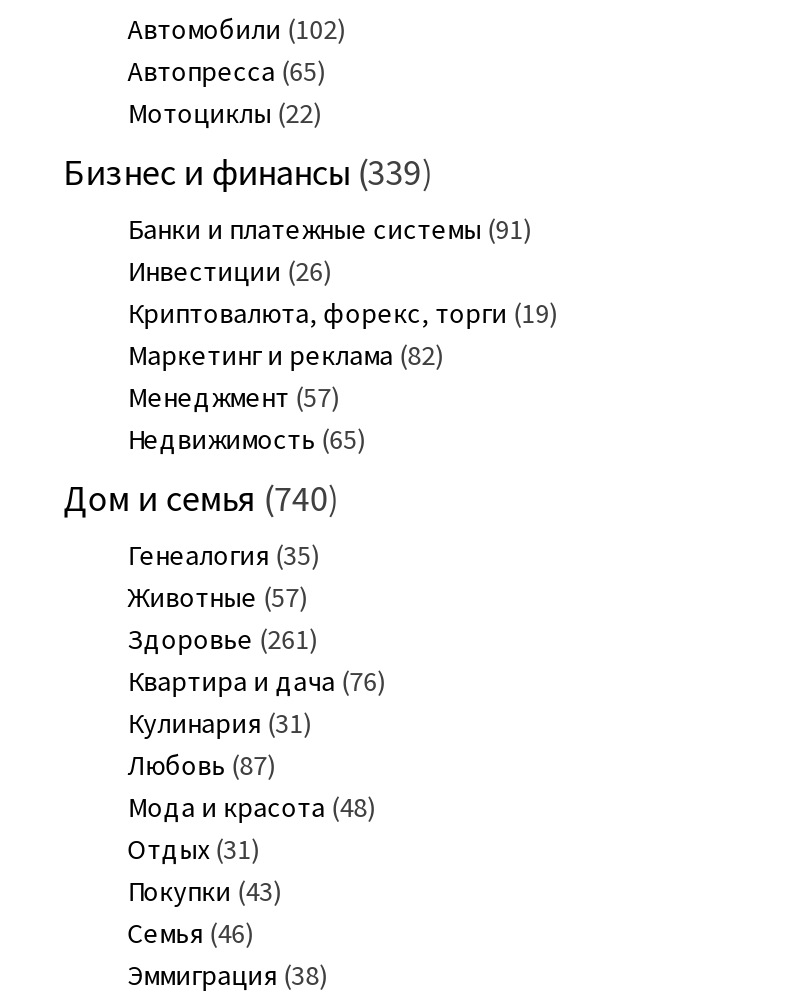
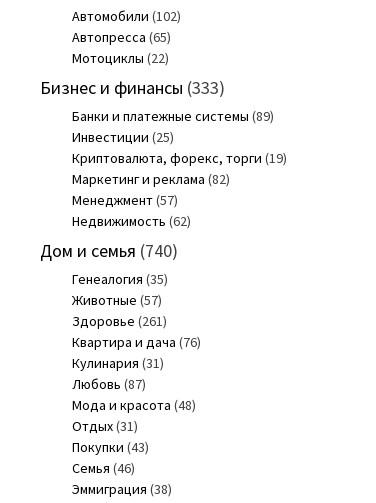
- Бизнес и финансы (339)
+ Бизнес и финансы (333)

- Банки и платежные системы (91)
+ Банки и платежные системы (89)

- Инвестиции (26)
+ Инвестиции (25)

- Недвижимость (65)
+ Недвижимость (62)
